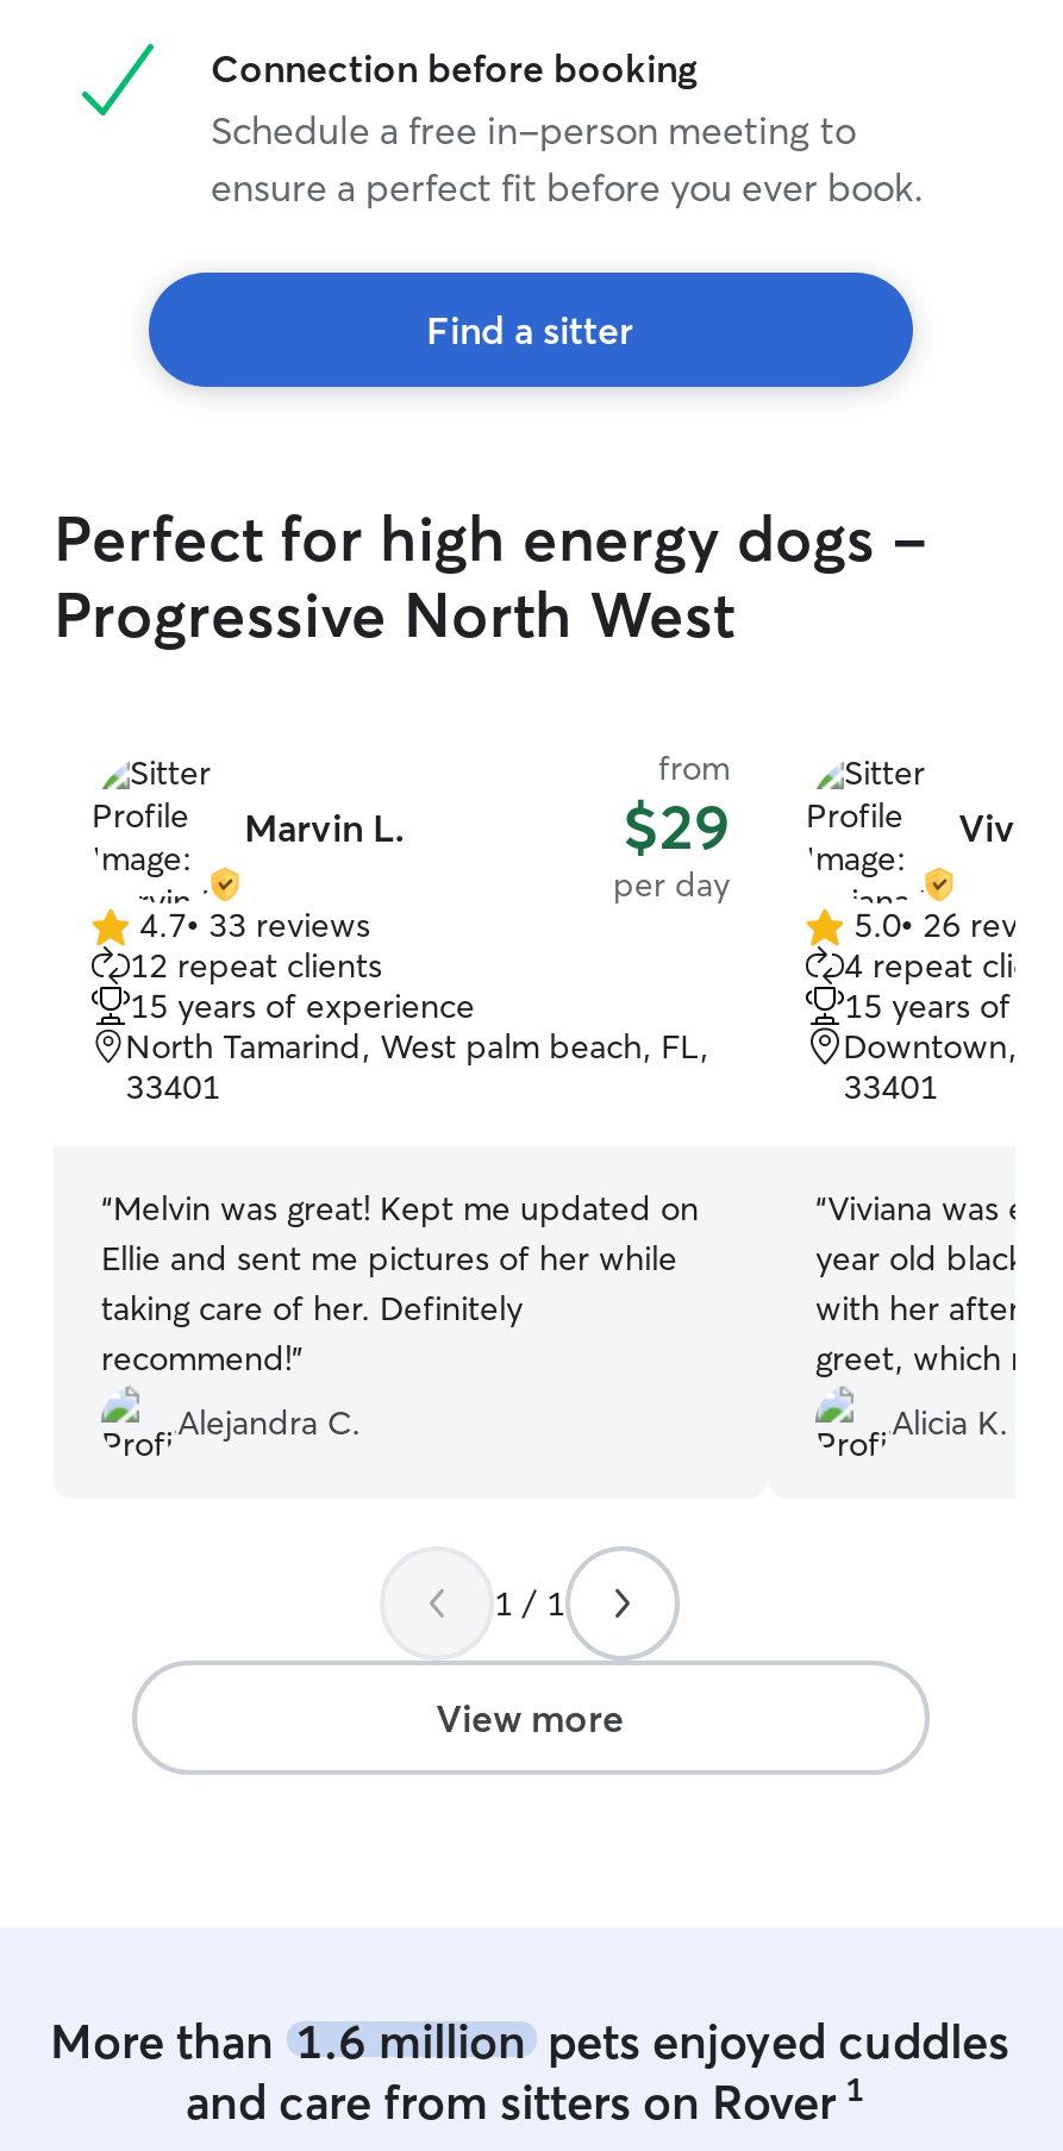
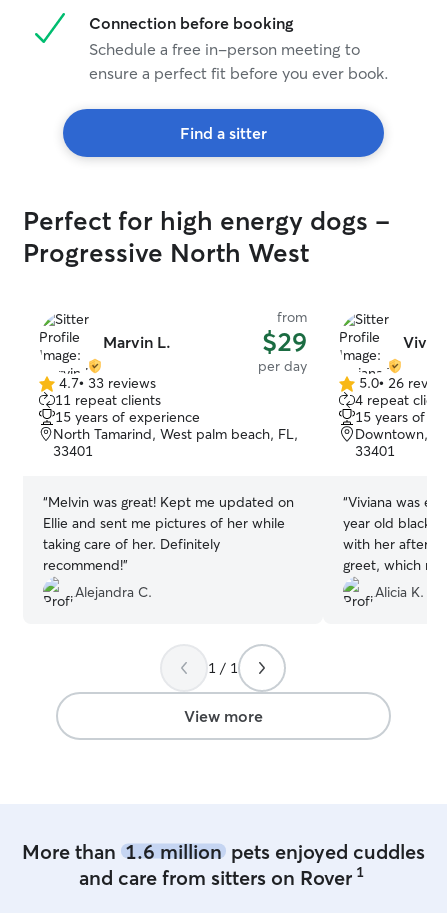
- 12 repeat clients
+ 11 repeat clients
